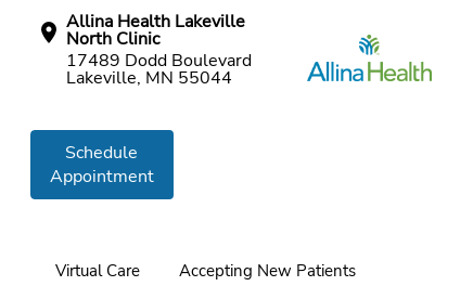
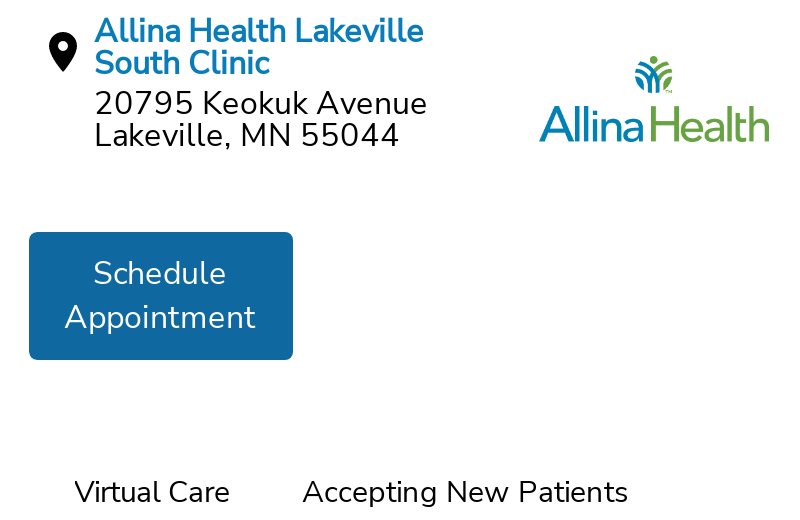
- North Clinic
- 17489 Dodd Boulevard
+ South Clinic
+ 20795 Keokuk Avenue
